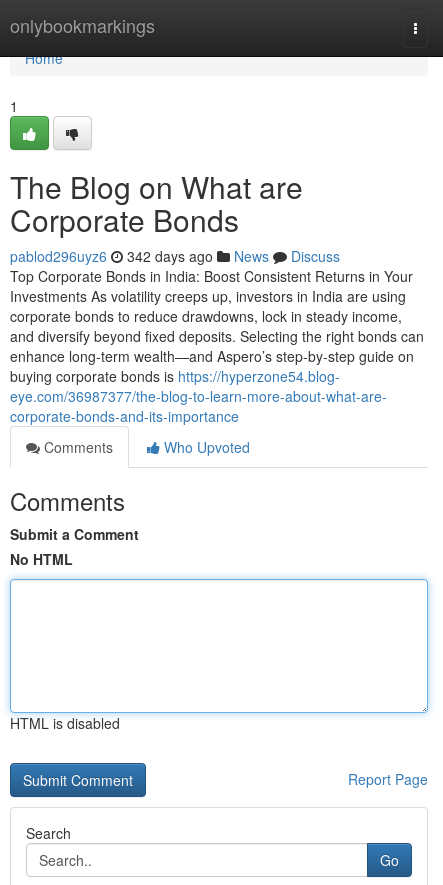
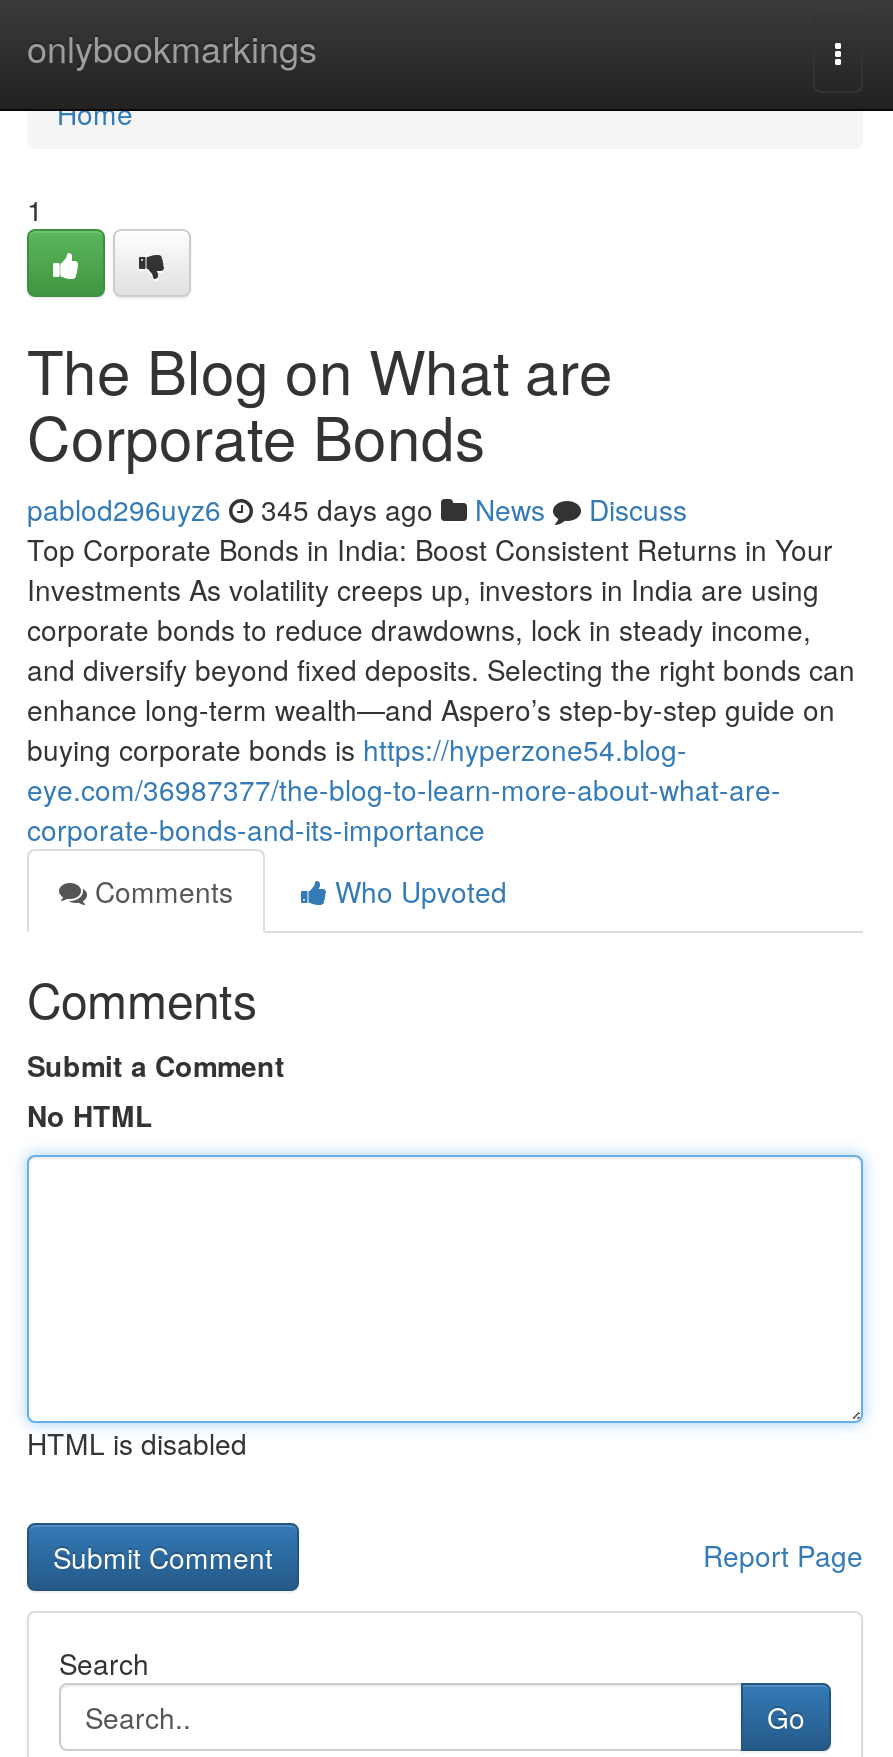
- pablod296uyz6 342 days ago News Discuss
+ pablod296uyz6 345 days ago News Discuss
